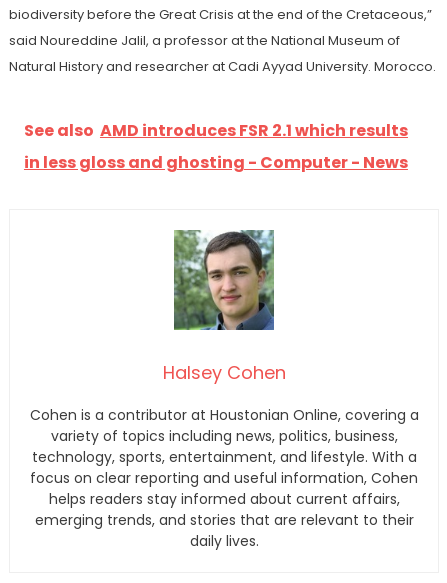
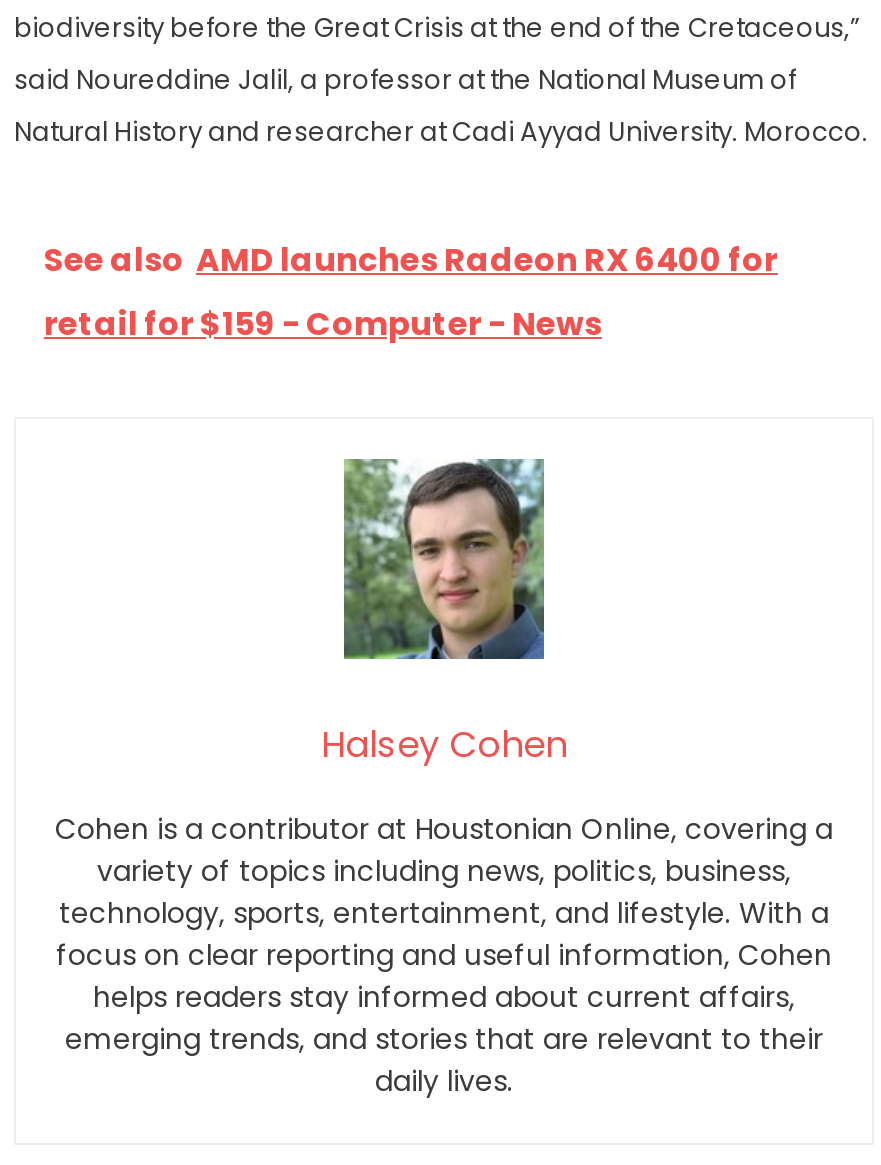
- See also AMD introduces FSR 2.1 which results
- in less gloss and ghosting - Computer - News
+ See also AMD launches Radeon RX 6400 for
+ retail for $159 - Computer - News
